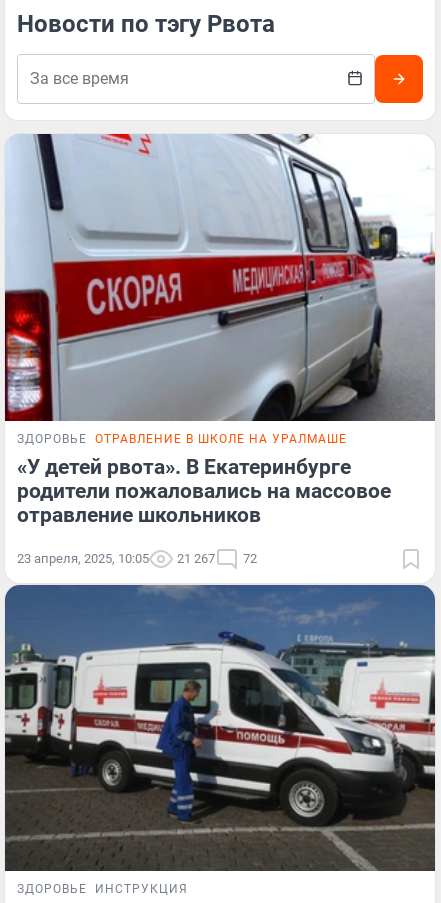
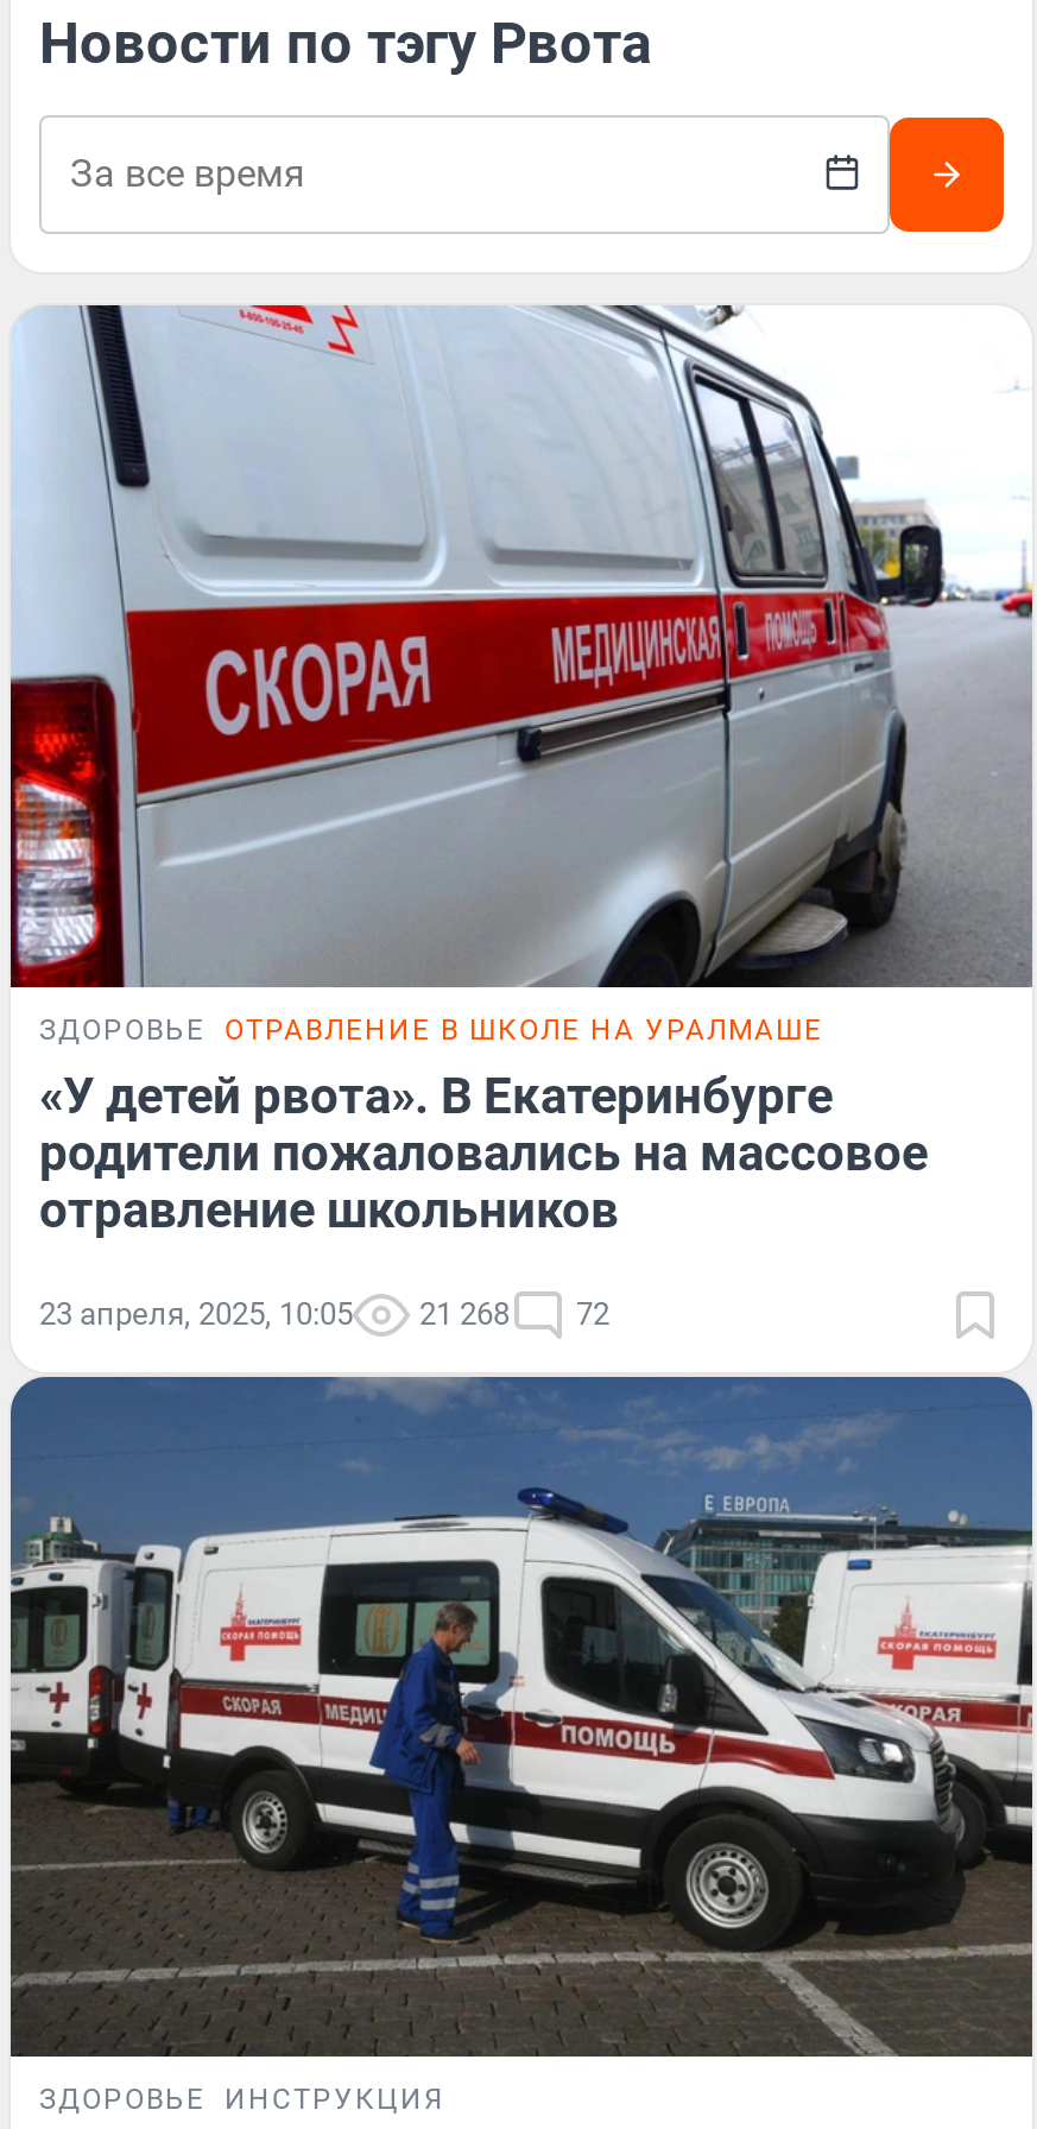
- 23 апреля, 2025, 10:05 21 267 72
+ 23 апреля, 2025, 10:05 21 268 72
